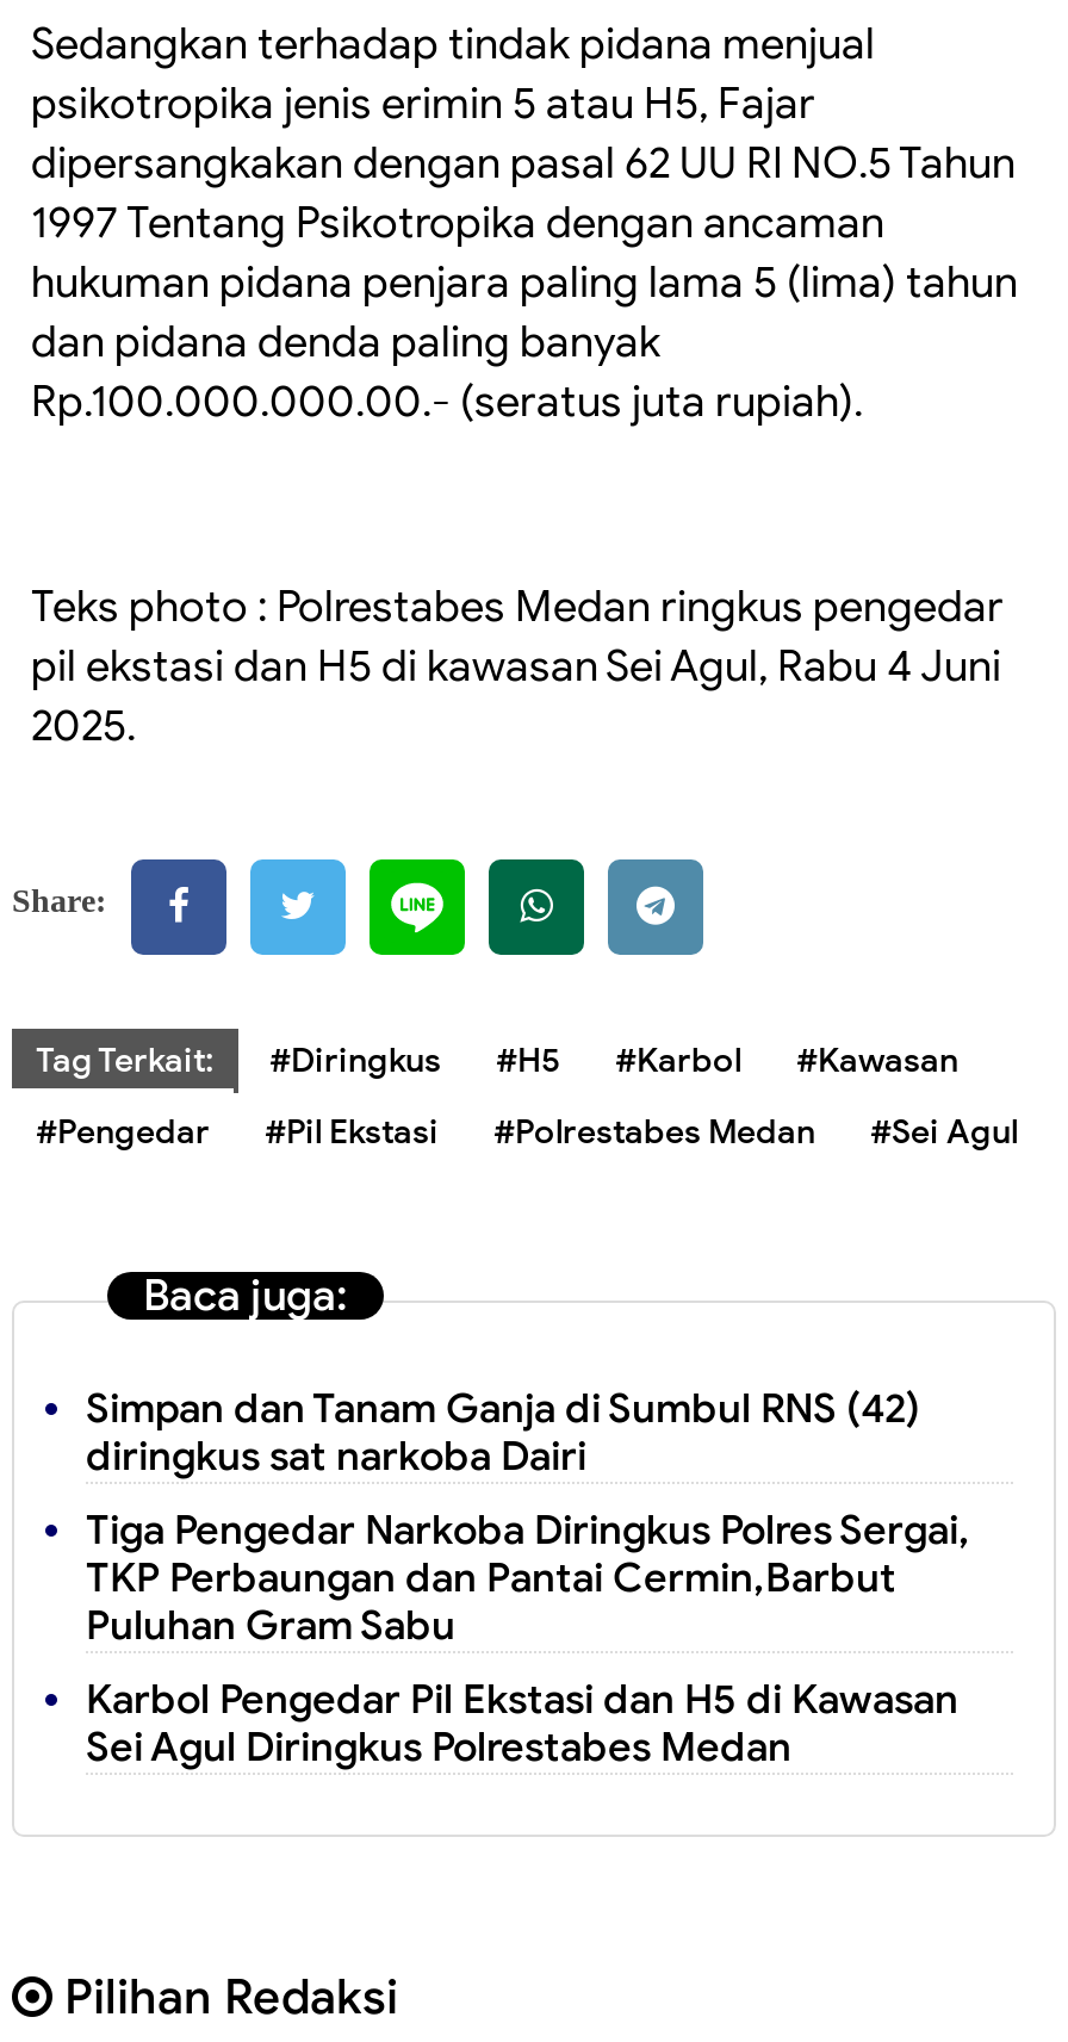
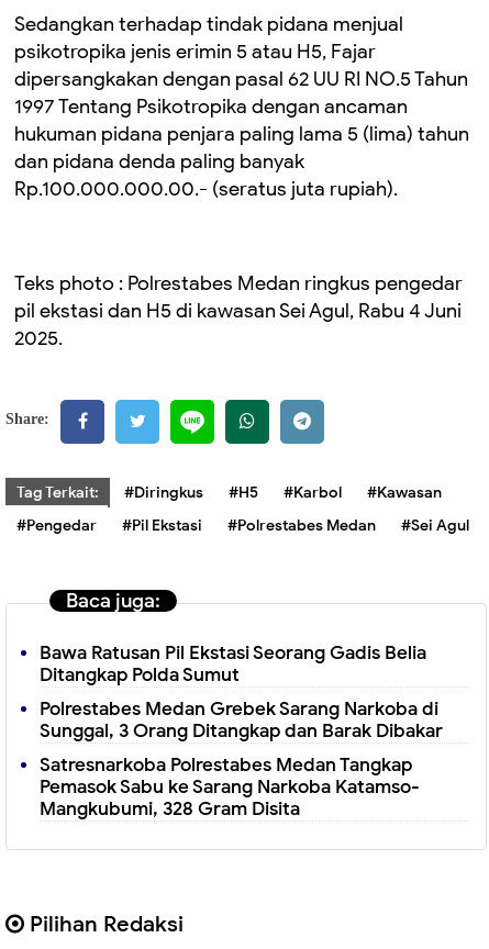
- Simpan dan Tanam Ganja di Sumbul RNS (42)
- diringkus sat narkoba Dairi
+ Bawa Ratusan Pil Ekstasi Seorang Gadis Belia
+ Ditangkap Polda Sumut

- Tiga Pengedar Narkoba Diringkus Polres Sergai,
- TKP Perbaungan dan Pantai Cermin,Barbut
- Puluhan Gram Sabu
+ Polrestabes Medan Grebek Sarang Narkoba di
+ Sunggal, 3 Orang Ditangkap dan Barak Dibakar

- Karbol Pengedar Pil Ekstasi dan H5 di Kawasan
- Sei Agul Diringkus Polrestabes Medan
+ Satresnarkoba Polrestabes Medan Tangkap
+ Pemasok Sabu ke Sarang Narkoba Katamso-
+ Mangkubumi, 328 Gram Disita
